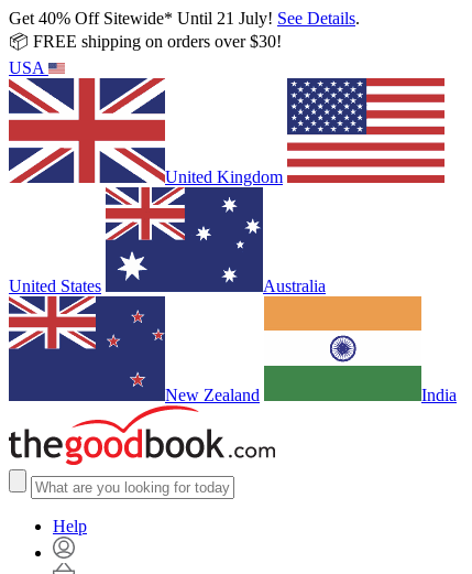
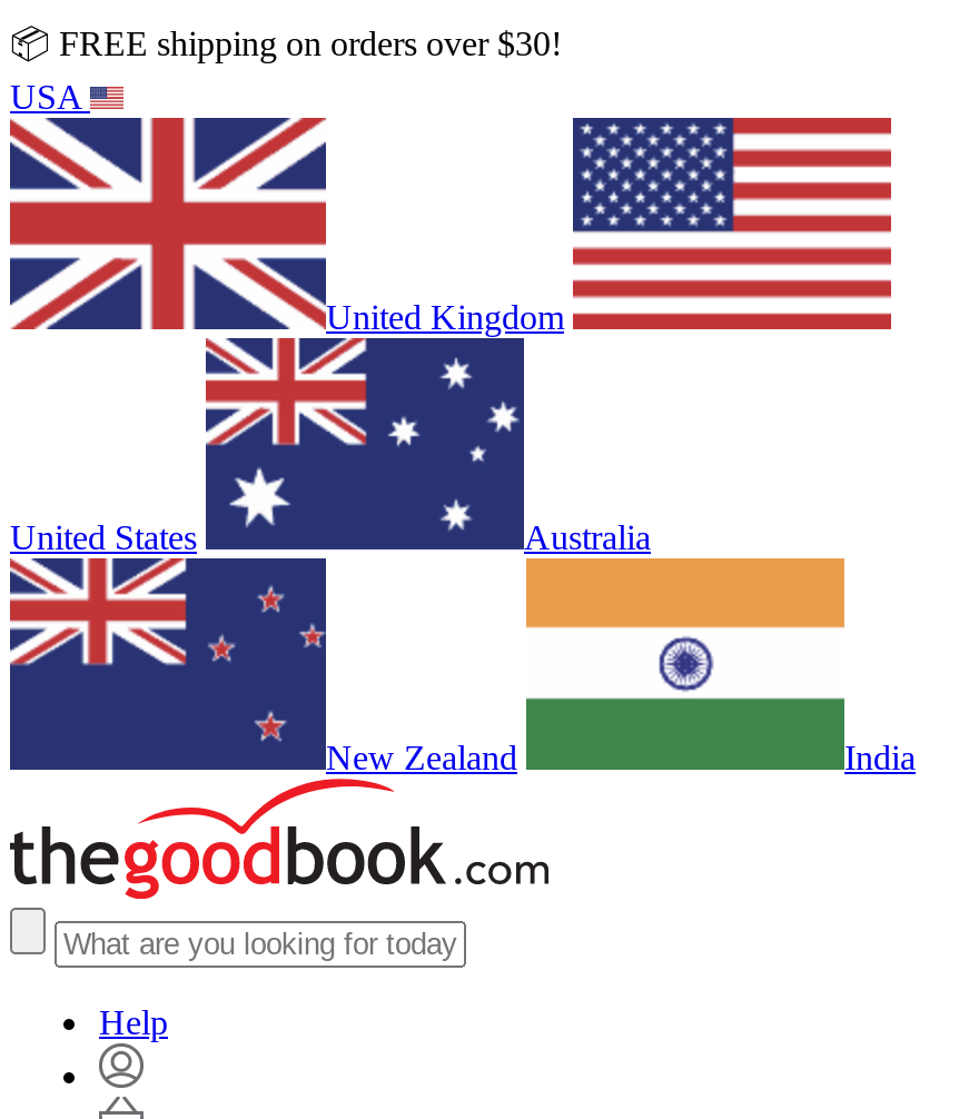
- Get 40% Off Sitewide* Until 21 July! See Details.
